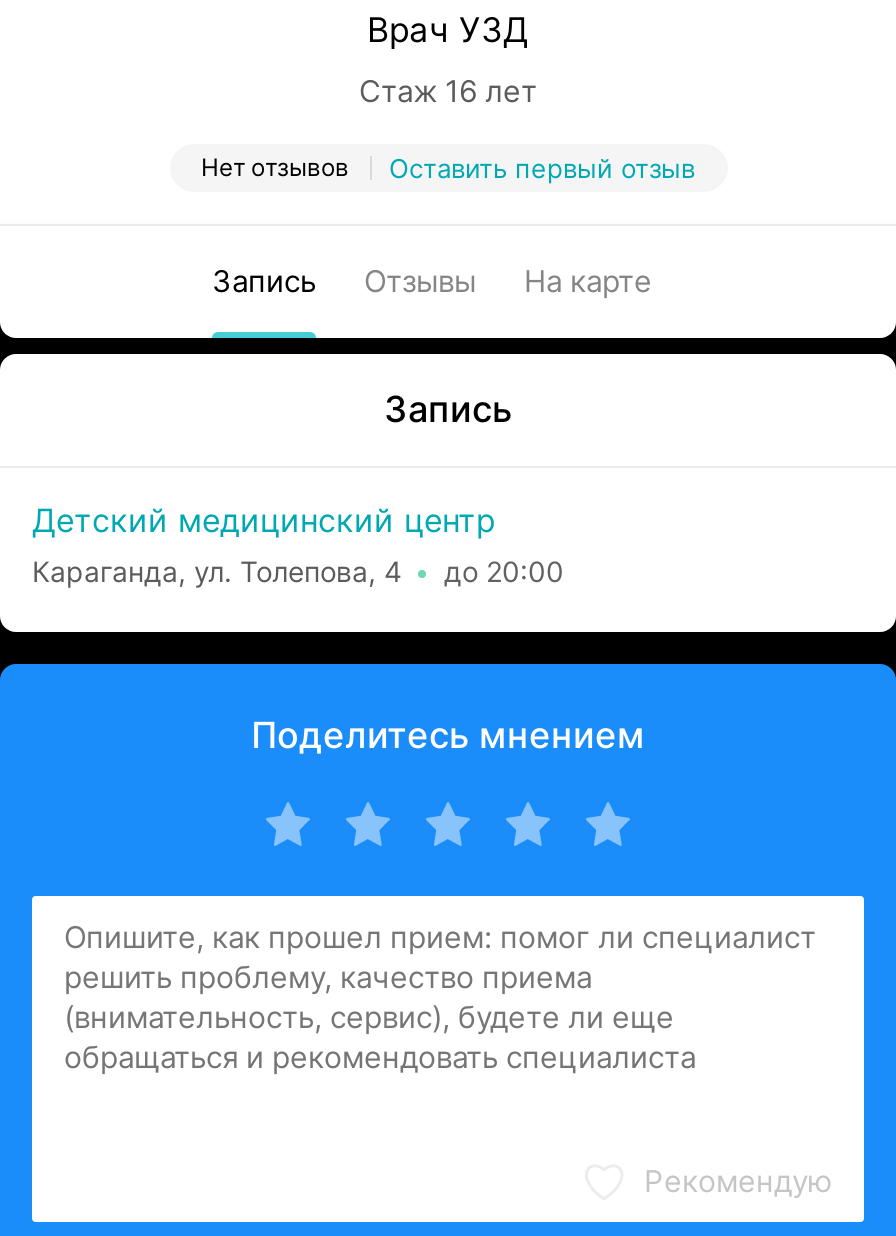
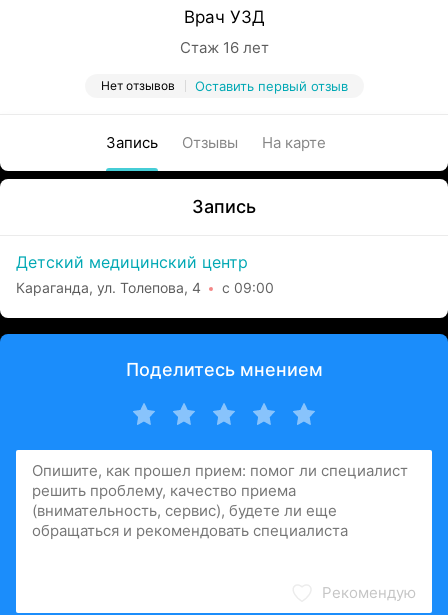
- Караганда, ул. Толепова, 4 до 20:00
+ Караганда, ул. Толепова, 4 с 09:00
